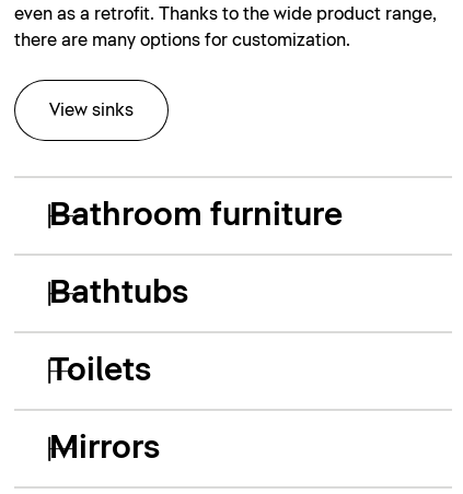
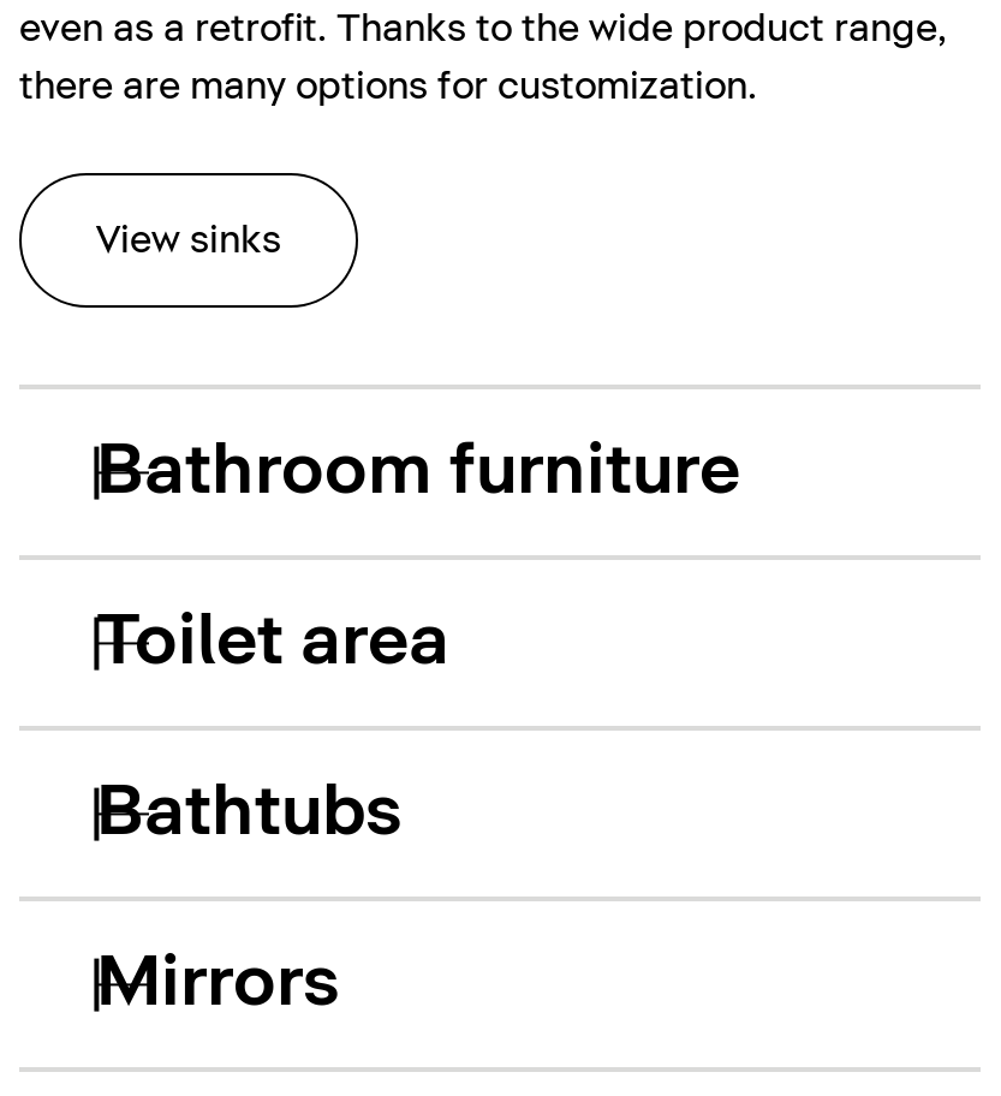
+ Toilet area

moved down: Bathtubs

- Toilets
